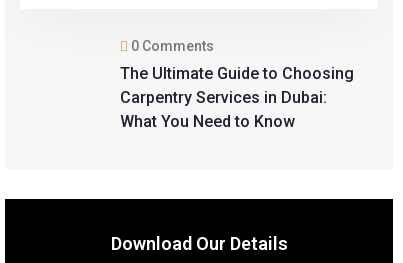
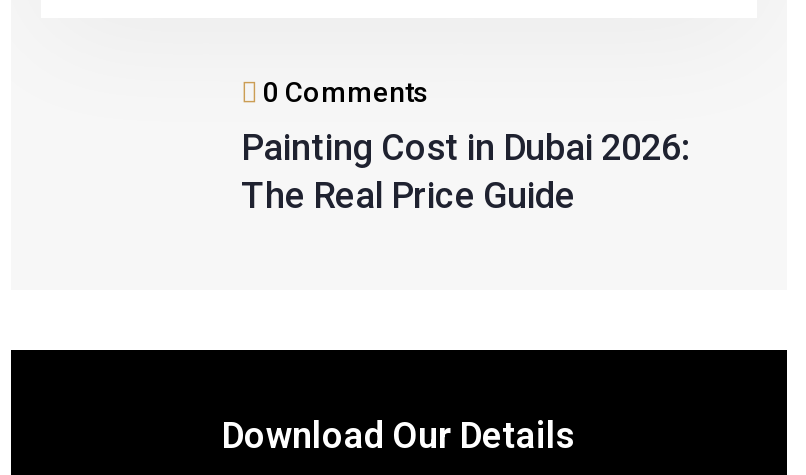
- The Ultimate Guide to Choosing
- Carpentry Services in Dubai:
- What You Need to Know
+ Painting Cost in Dubai 2026:
+ The Real Price Guide
